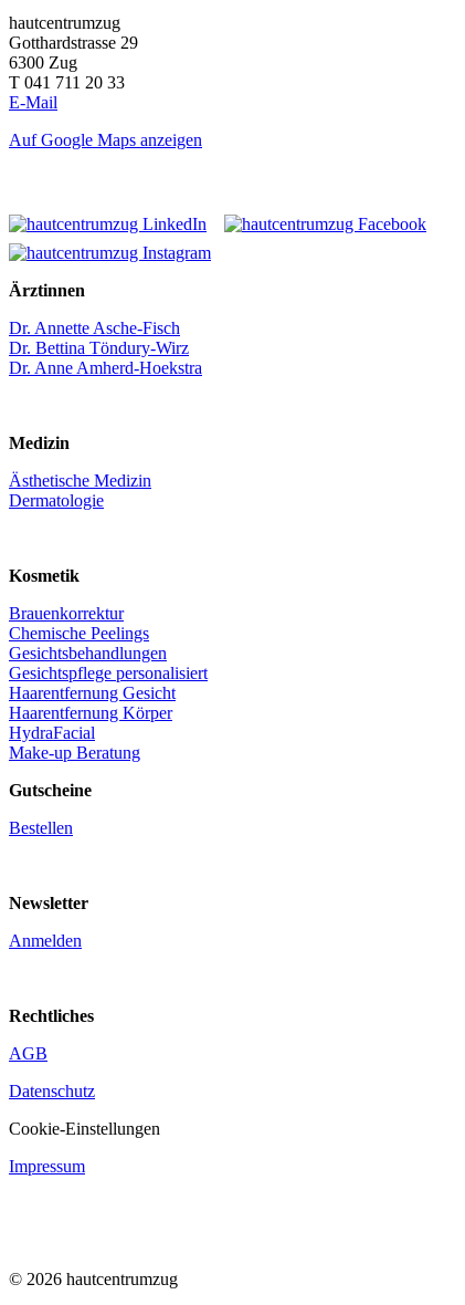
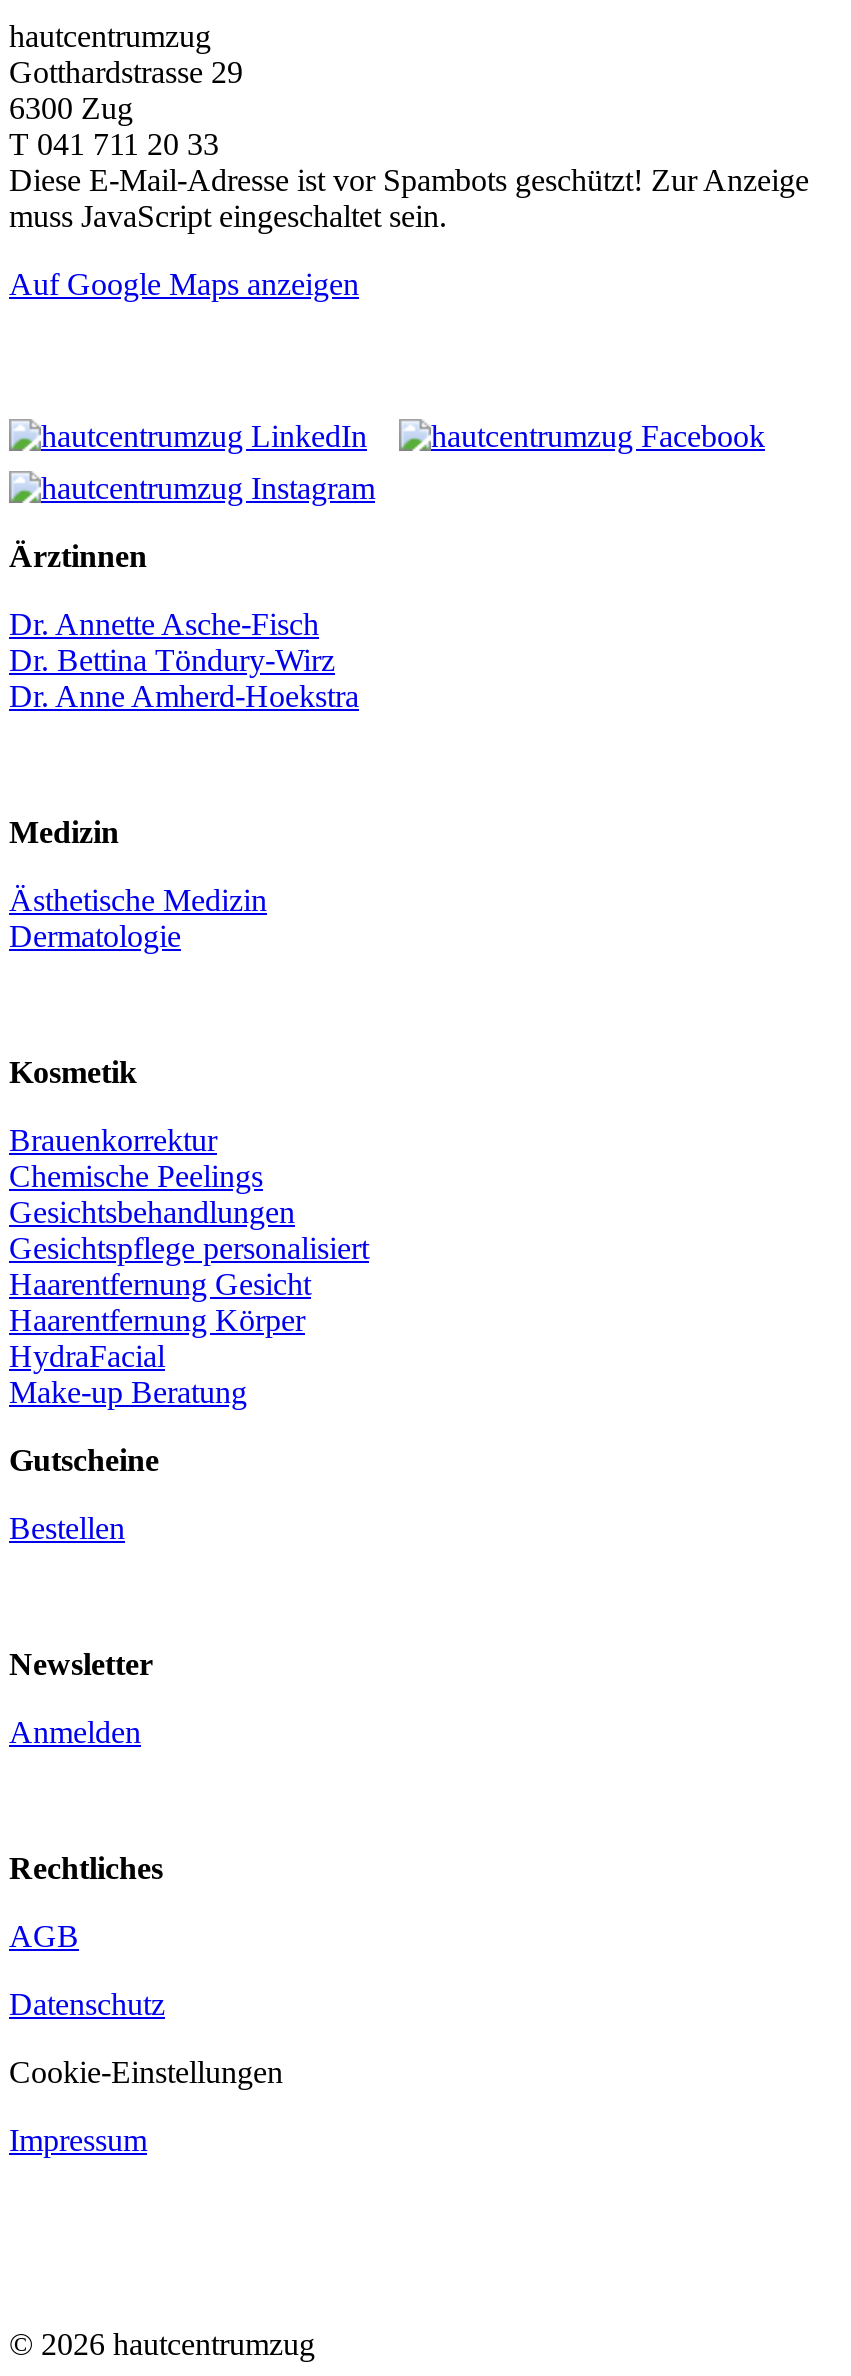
- E-Mail
+ Diese E-Mail-Adresse ist vor Spambots geschützt! Zur Anzeige
+ muss JavaScript eingeschaltet sein.
